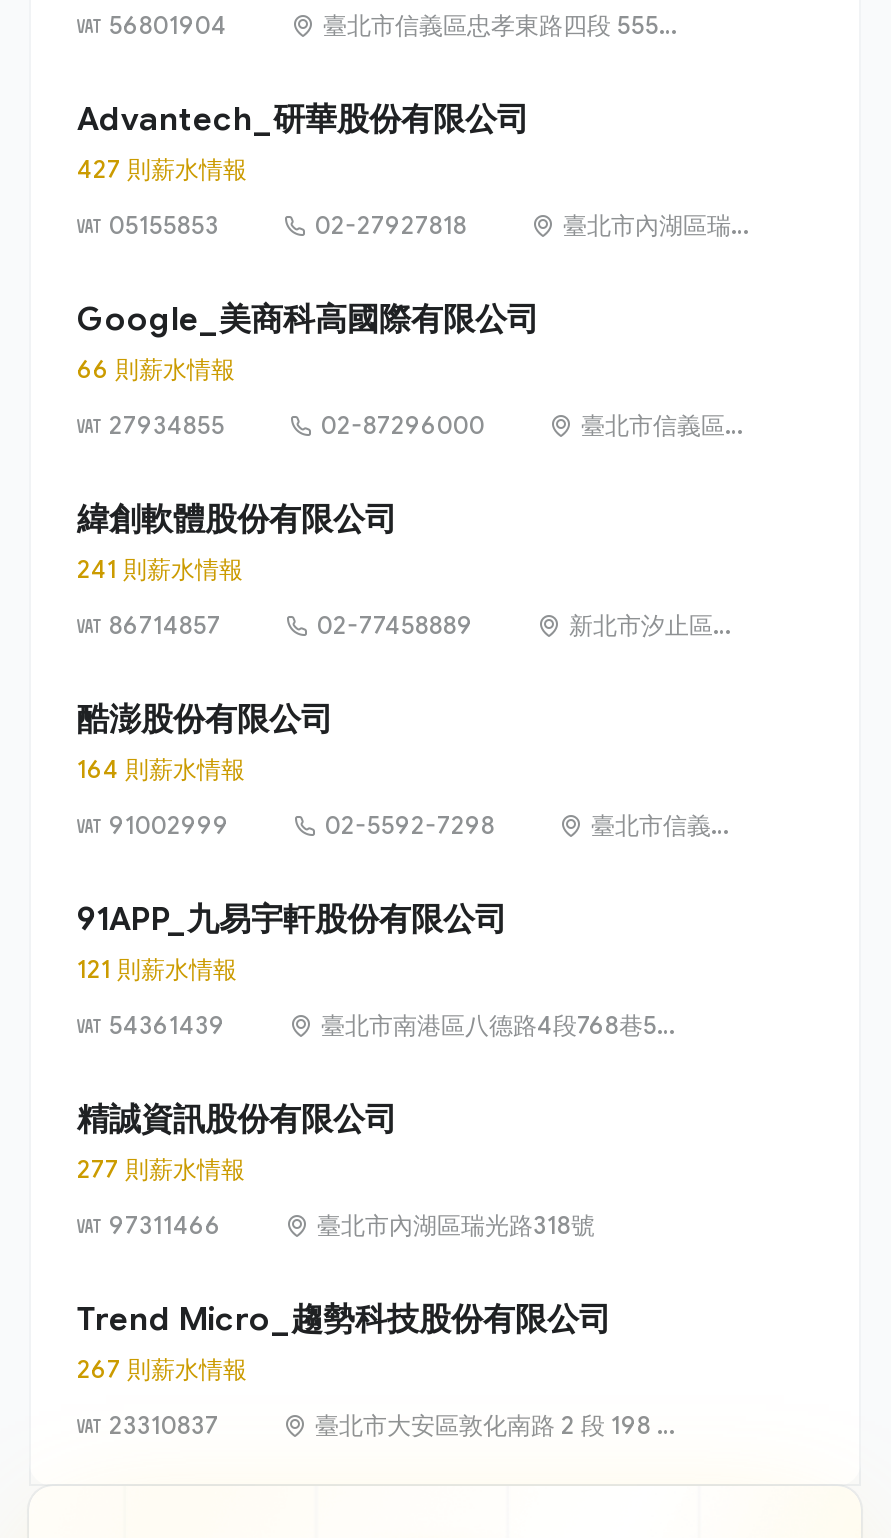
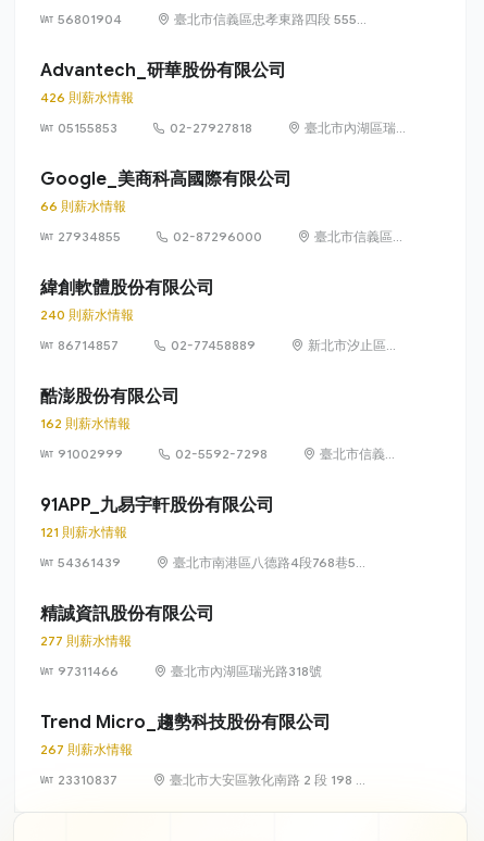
- 427 則薪水情報
+ 426 則薪水情報

- 241 則薪水情報
+ 240 則薪水情報

- 164 則薪水情報
+ 162 則薪水情報
